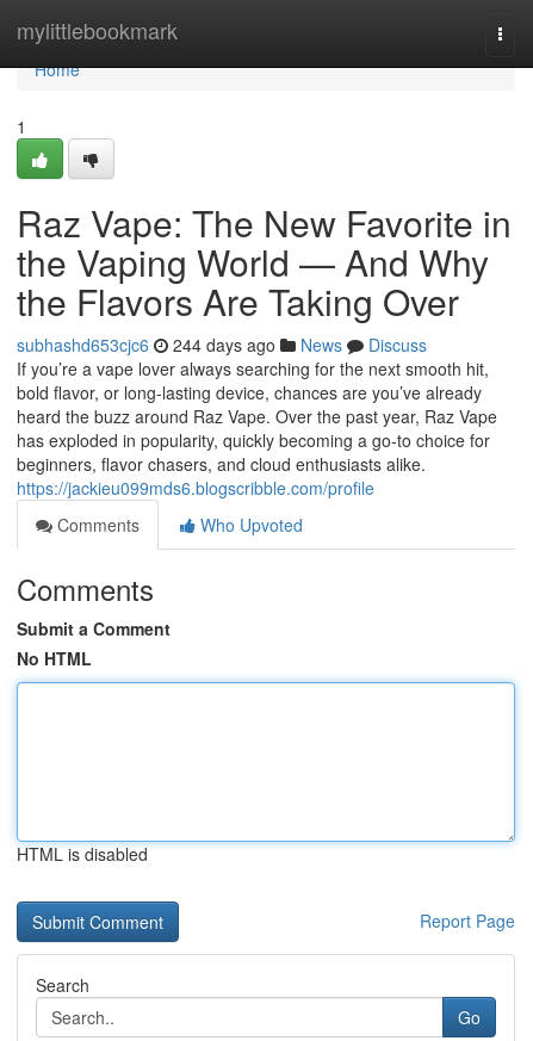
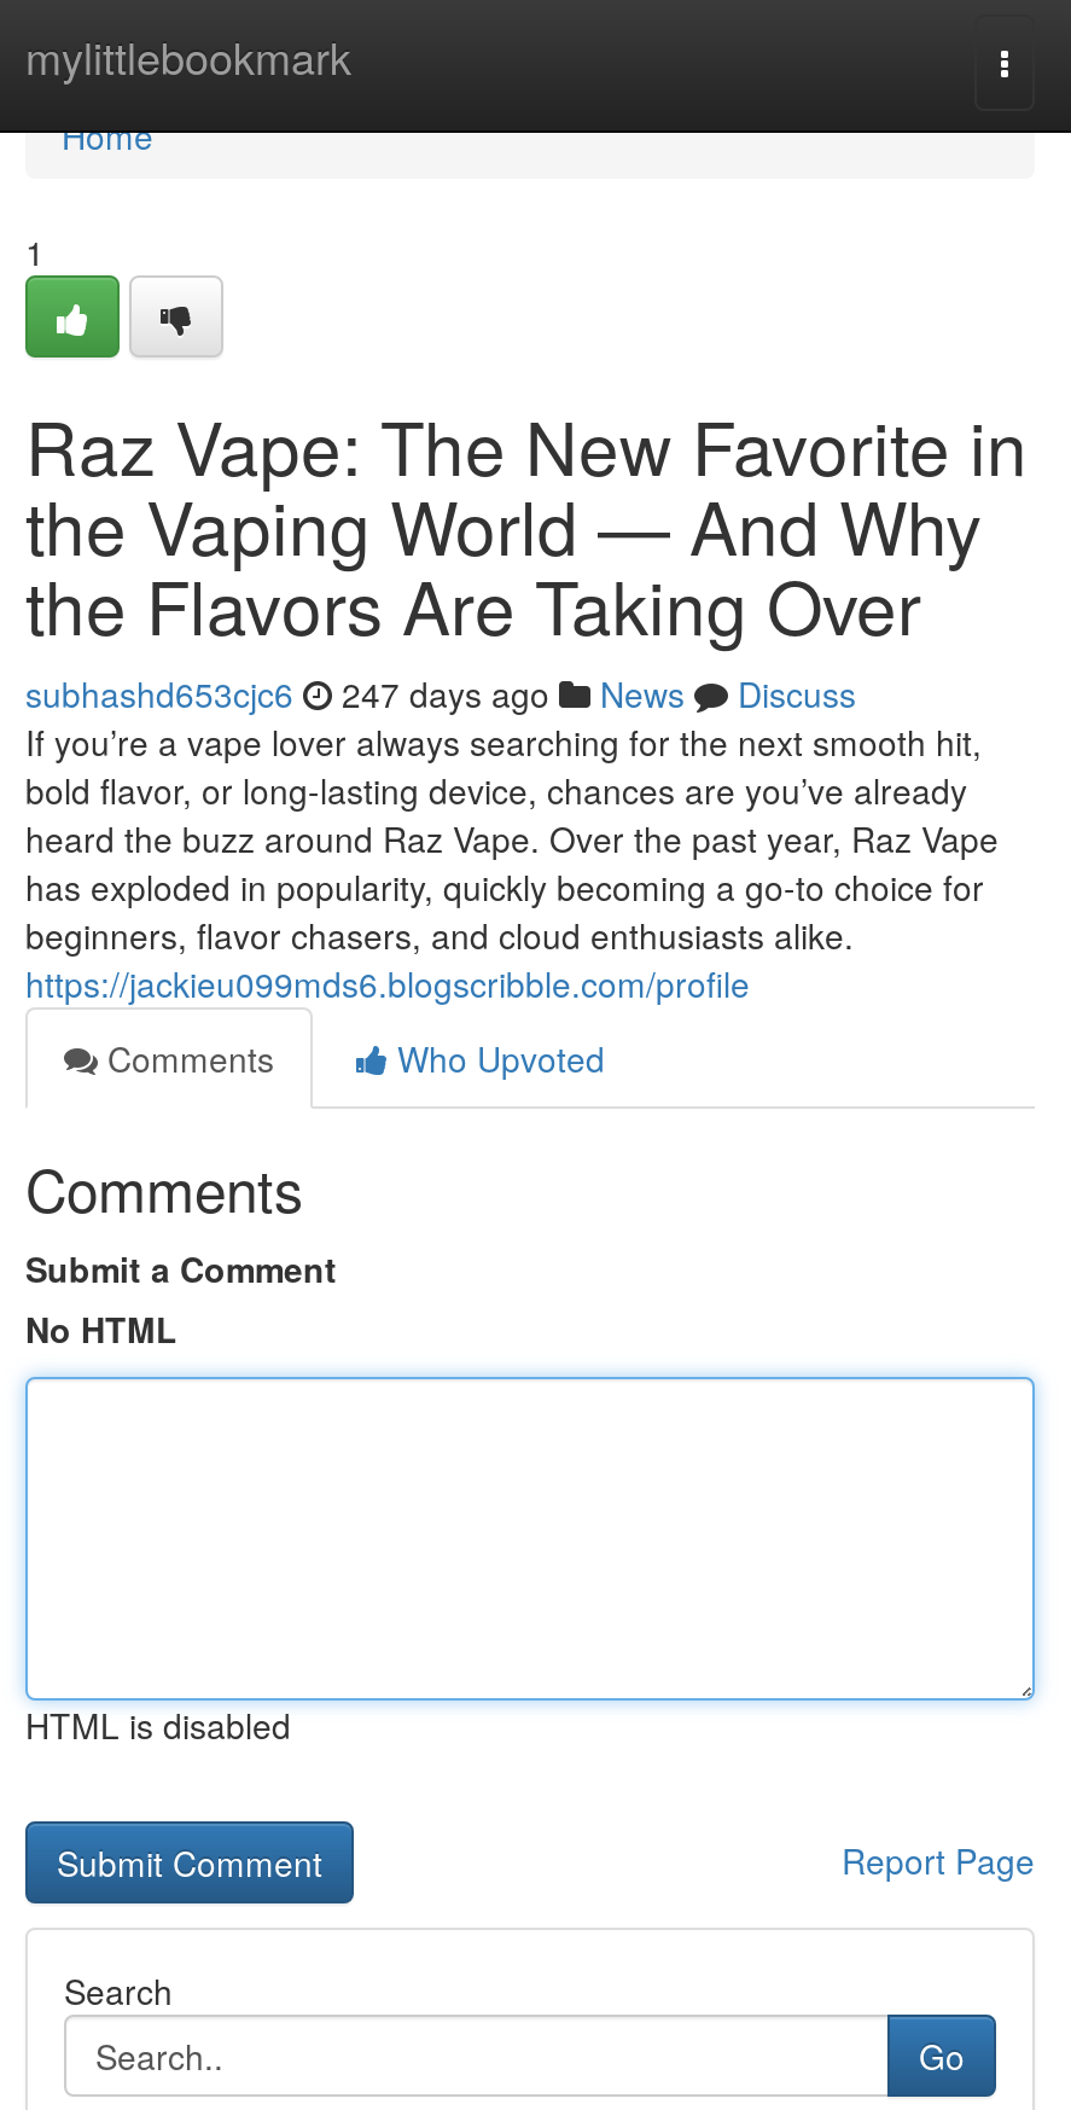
- subhashd653cjc6 244 days ago News Discuss
+ subhashd653cjc6 247 days ago News Discuss
